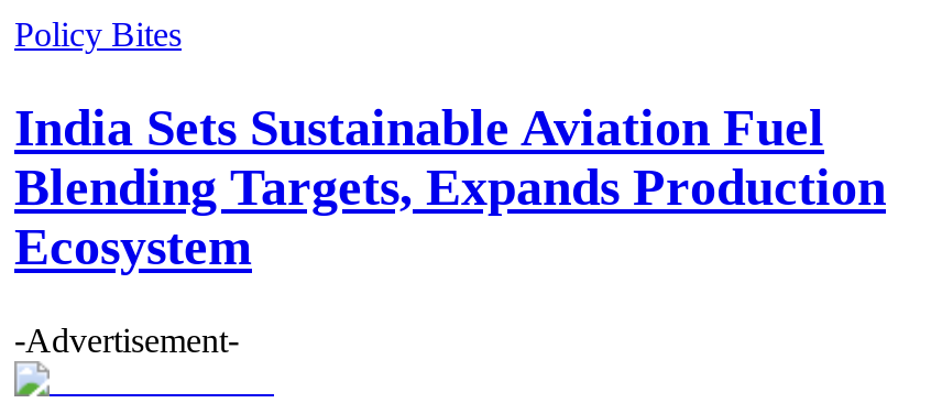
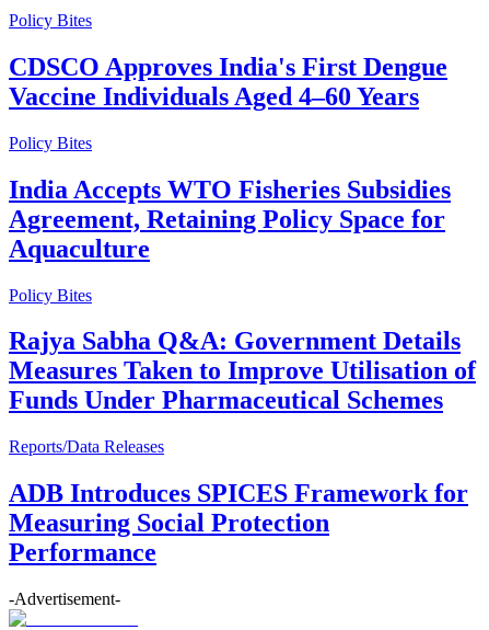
- India Sets Sustainable Aviation Fuel
- Blending Targets, Expands Production
- Ecosystem
+ CDSCO Approves India's First Dengue
+ Vaccine Individuals Aged 4–60 Years
+ Policy Bites
+ India Accepts WTO Fisheries Subsidies
+ Agreement, Retaining Policy Space for
+ Aquaculture
+ Policy Bites
+ Rajya Sabha Q&A: Government Details
+ Measures Taken to Improve Utilisation of
+ Funds Under Pharmaceutical Schemes
+ Reports/Data Releases
+ ADB Introduces SPICES Framework for
+ Measuring Social Protection
+ Performance
